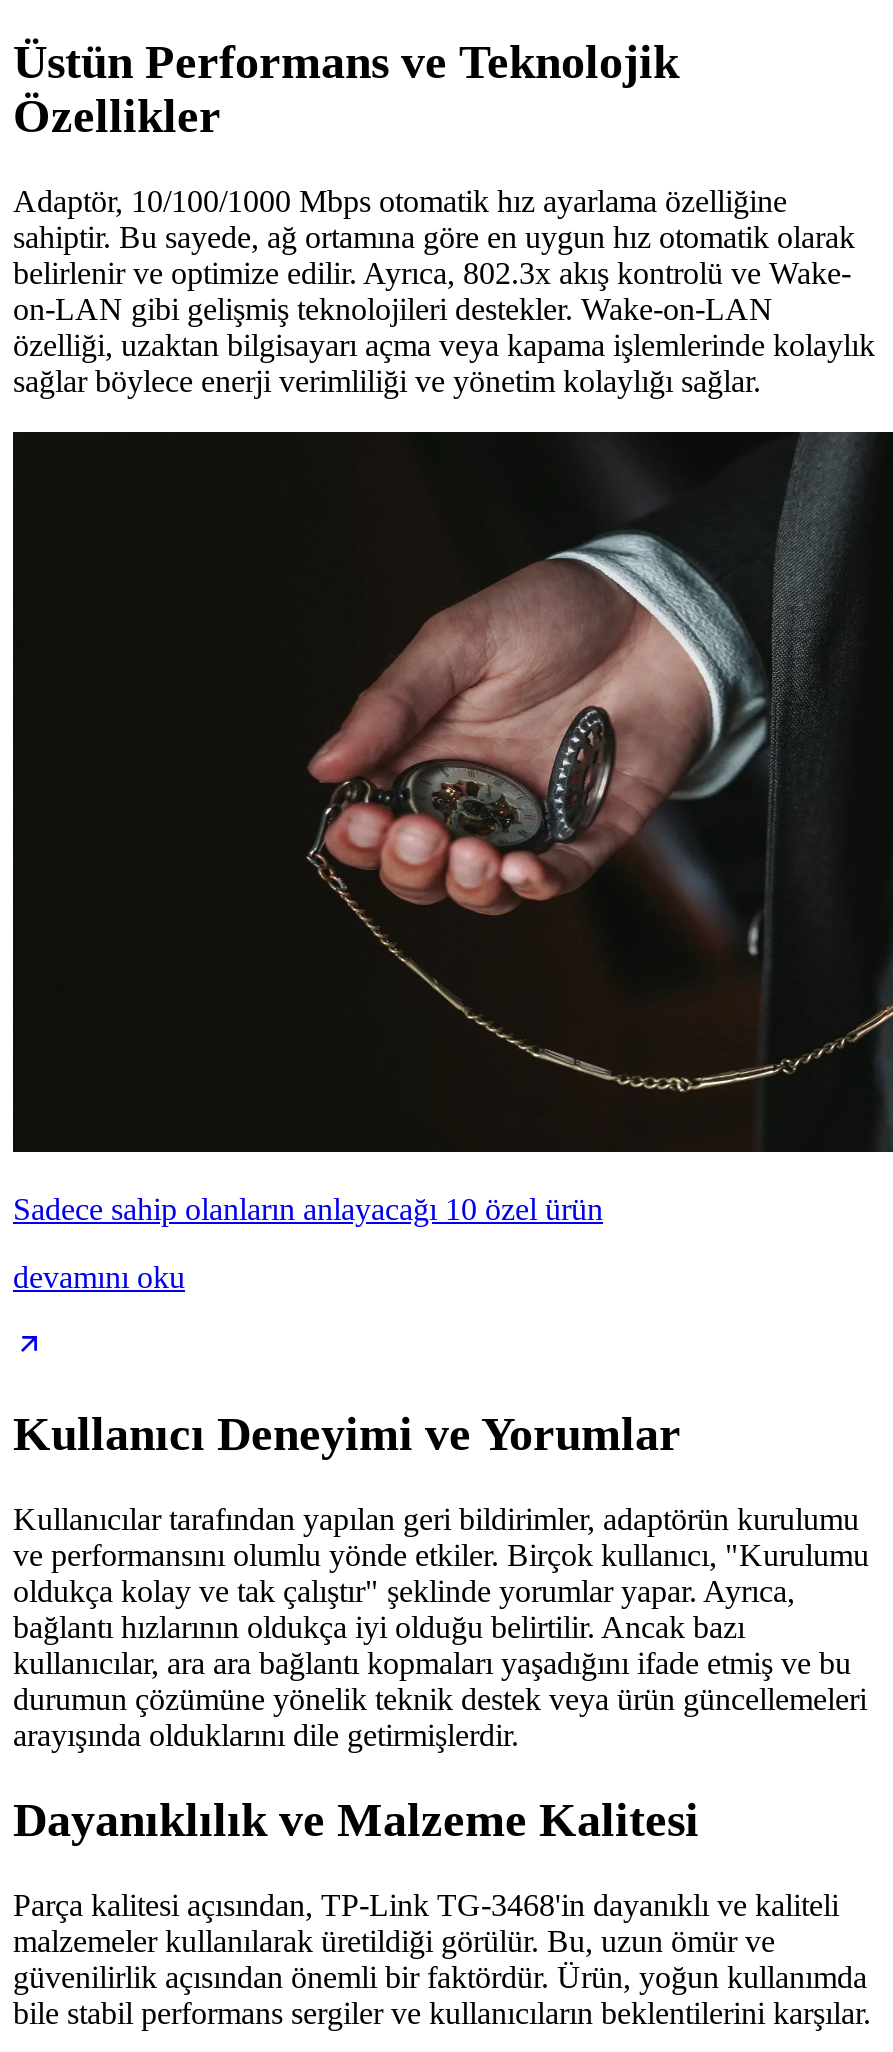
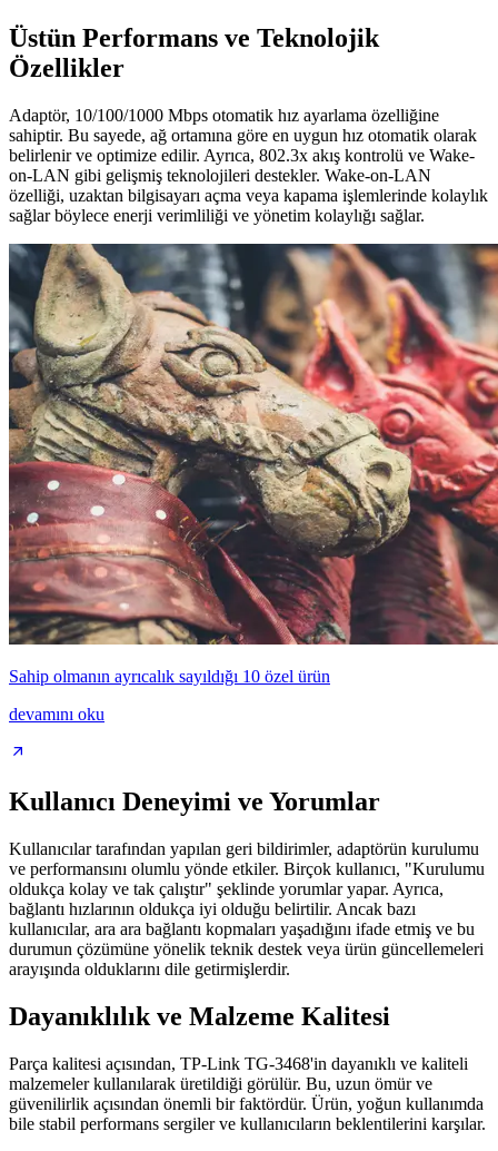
- [image]
- Sadece sahip olanların anlayacağı 10 özel ürün
+ [image]
+ Sahip olmanın ayrıcalık sayıldığı 10 özel ürün
